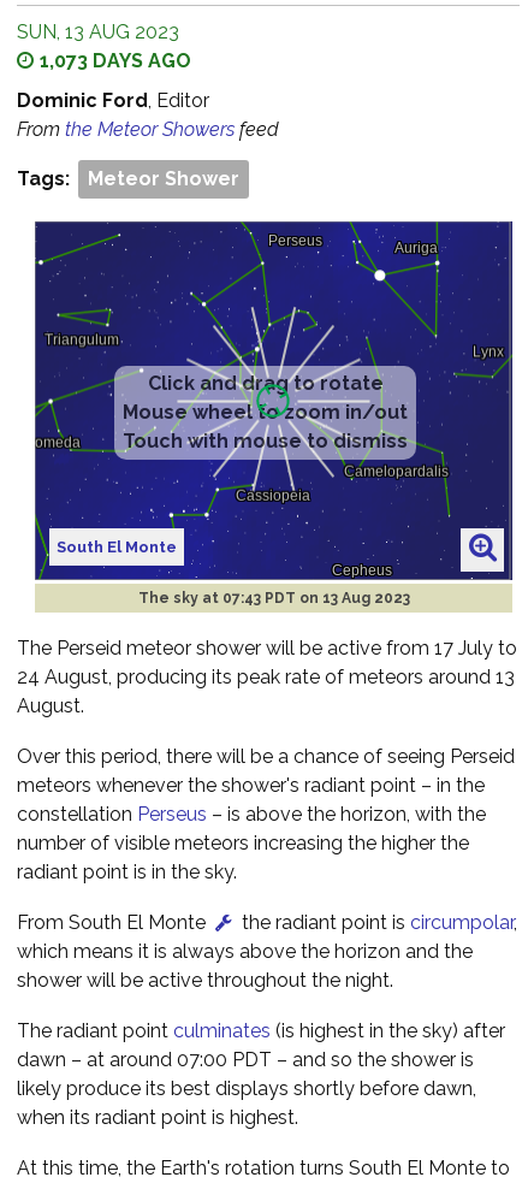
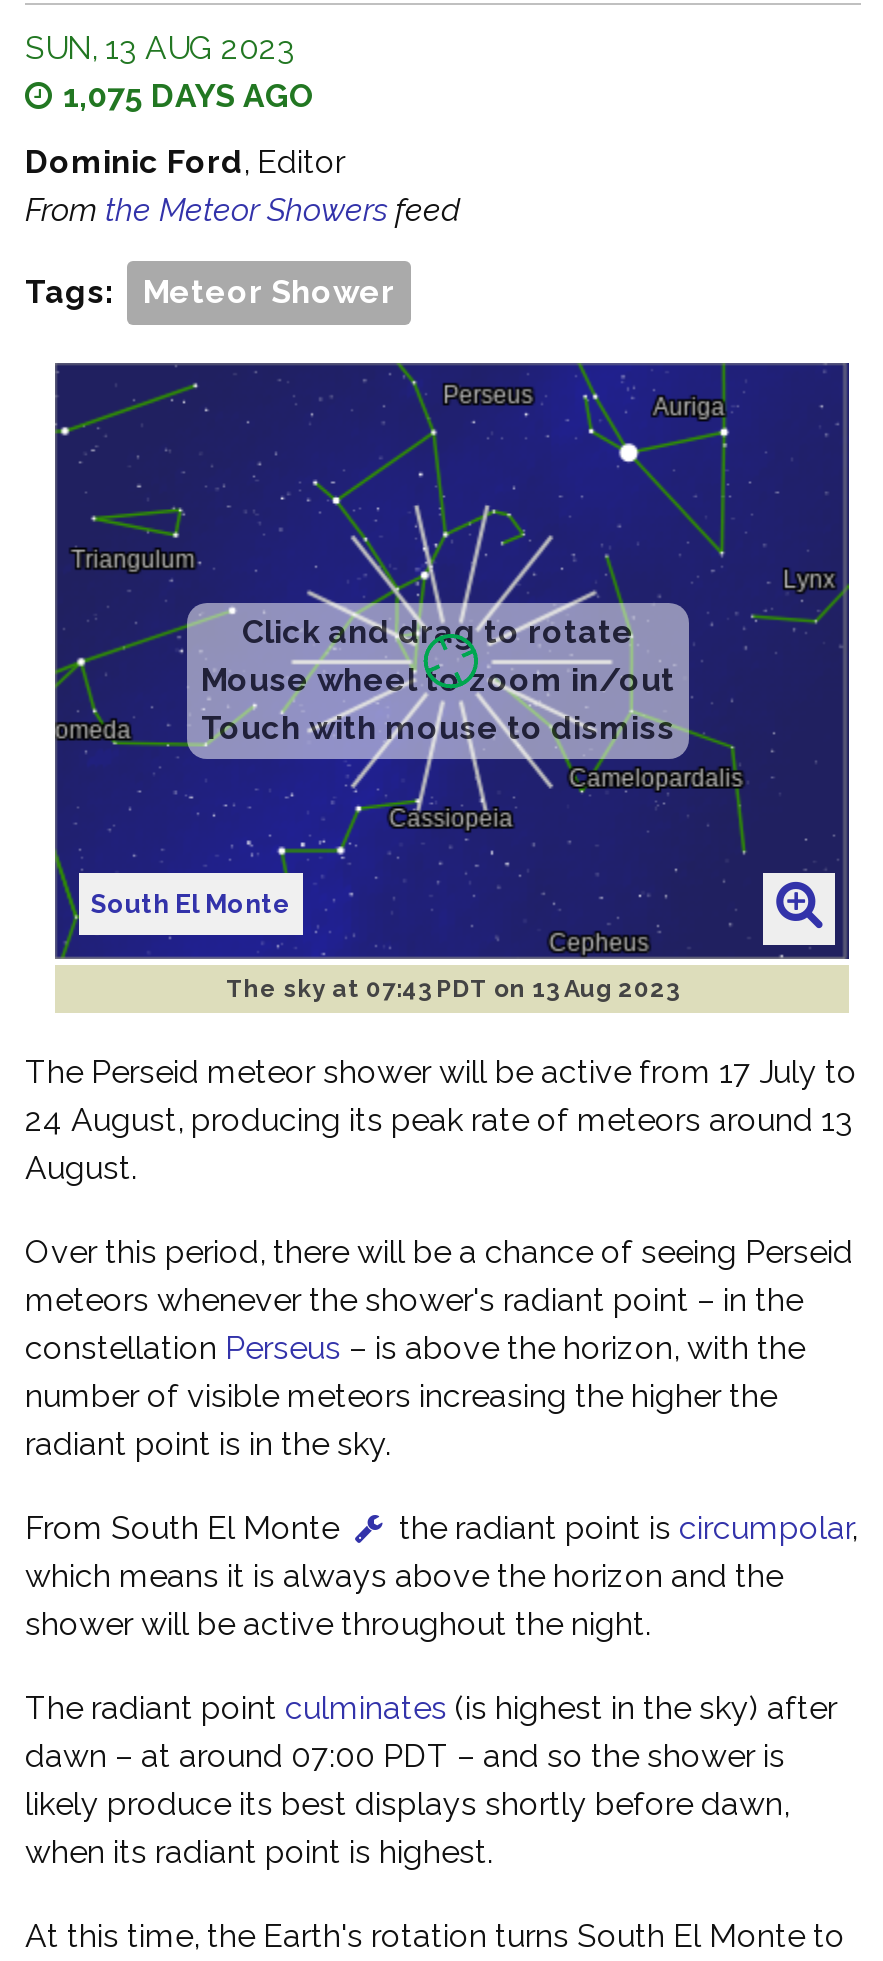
- 1,073 DAYS AGO
+ 1,075 DAYS AGO
